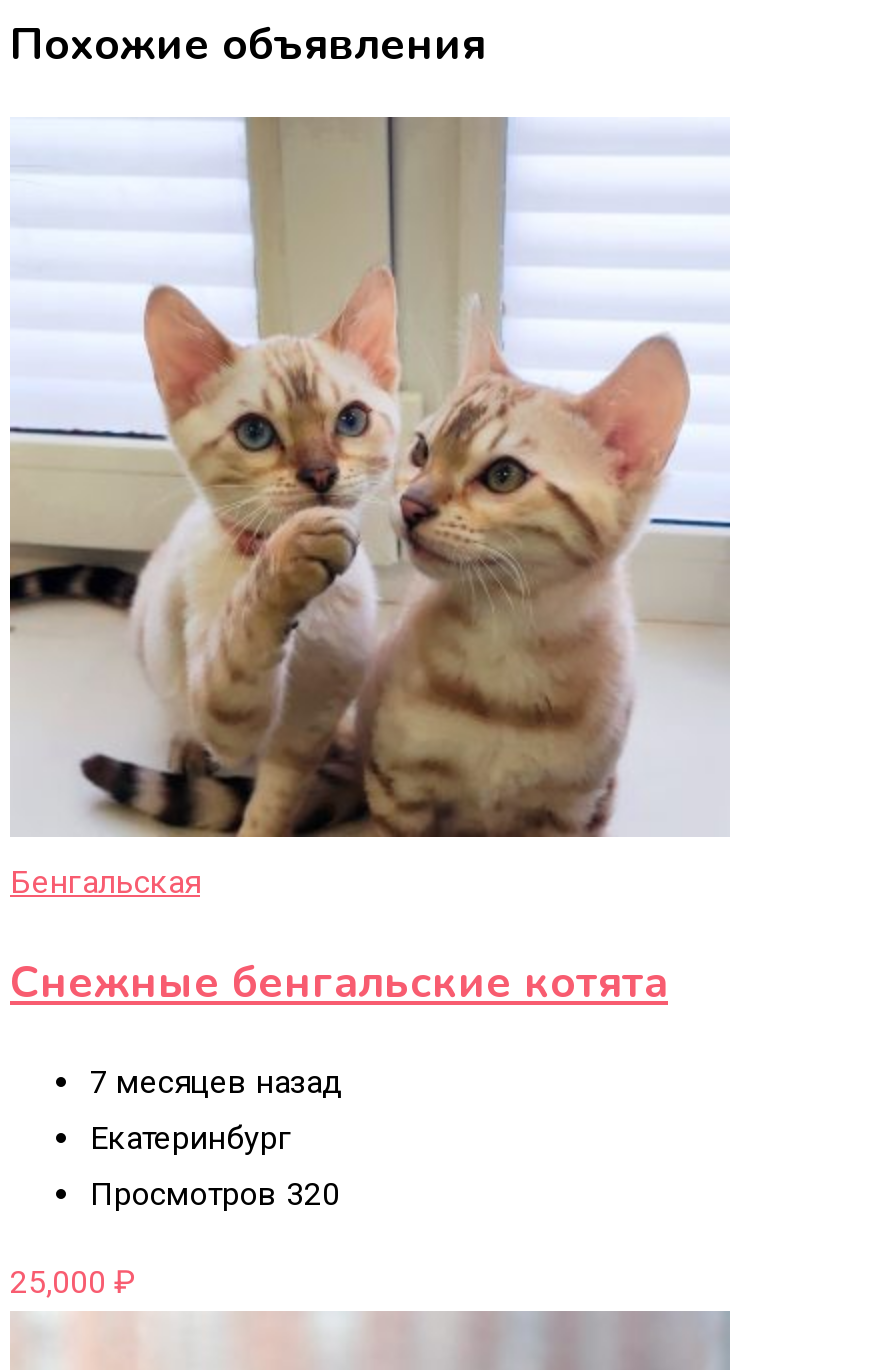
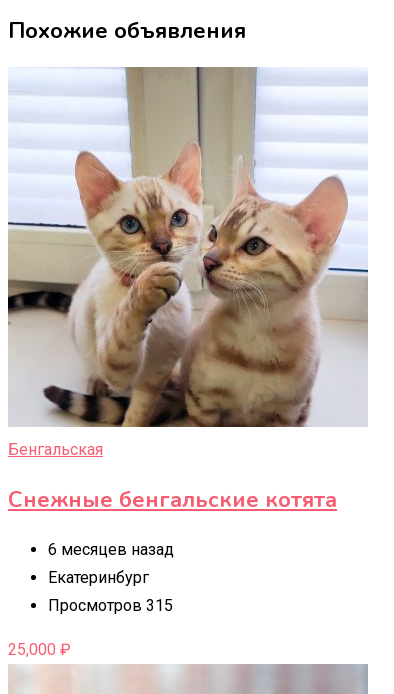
- 7 месяцев назад
+ 6 месяцев назад

- Просмотров 320
+ Просмотров 315
